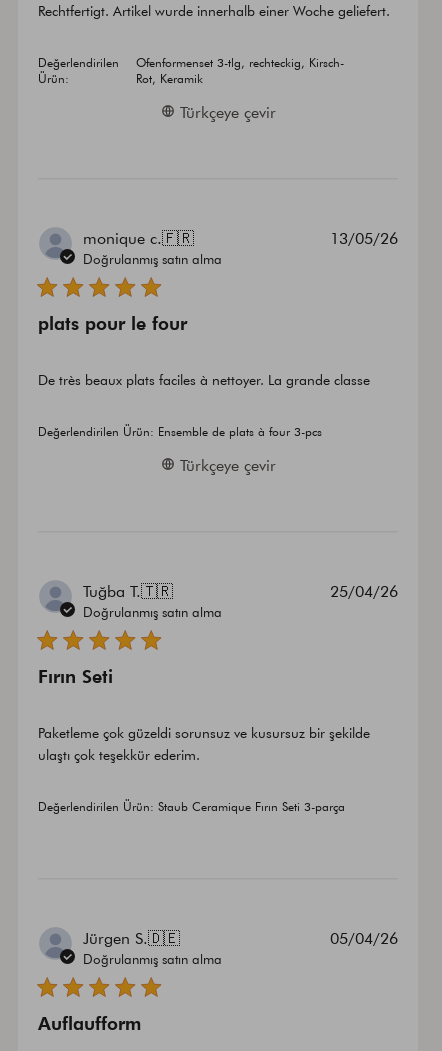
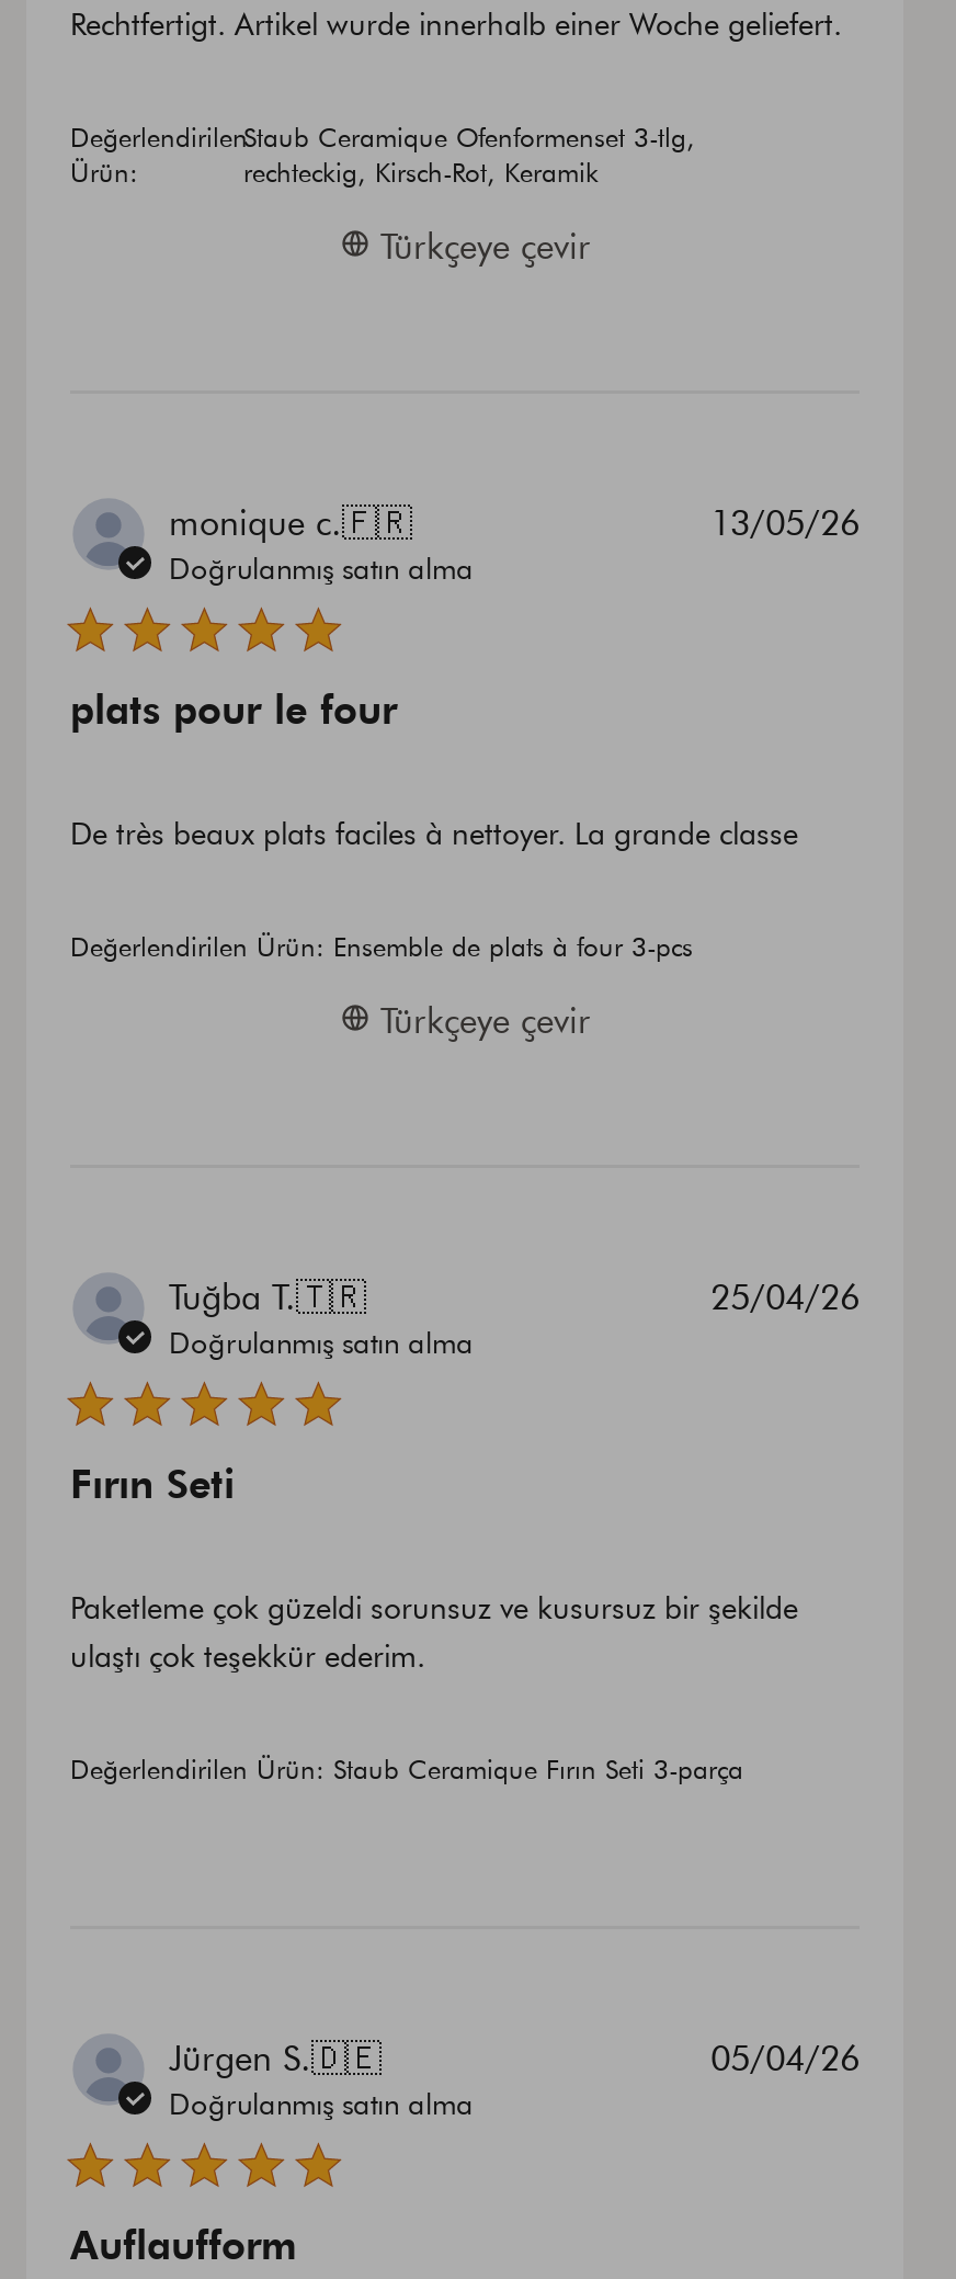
- Ofenformenset 3-tlg, rechteckig, Kirsch-
- Rot, Keramik
+ Staub Ceramique Ofenformenset 3-tlg,
+ rechteckig, Kirsch-Rot, Keramik
